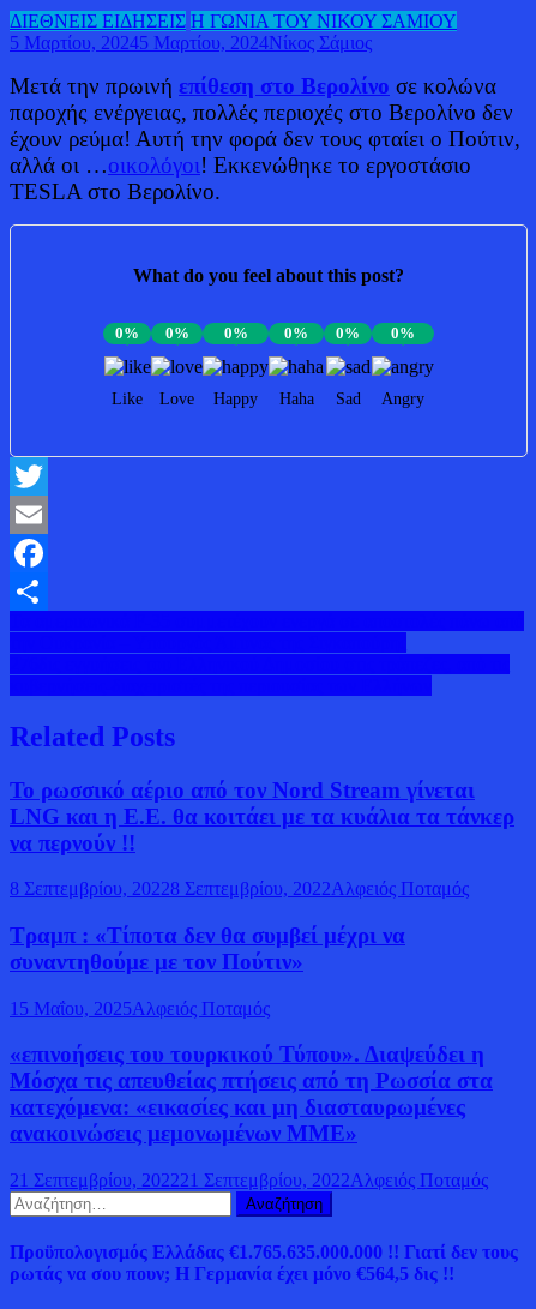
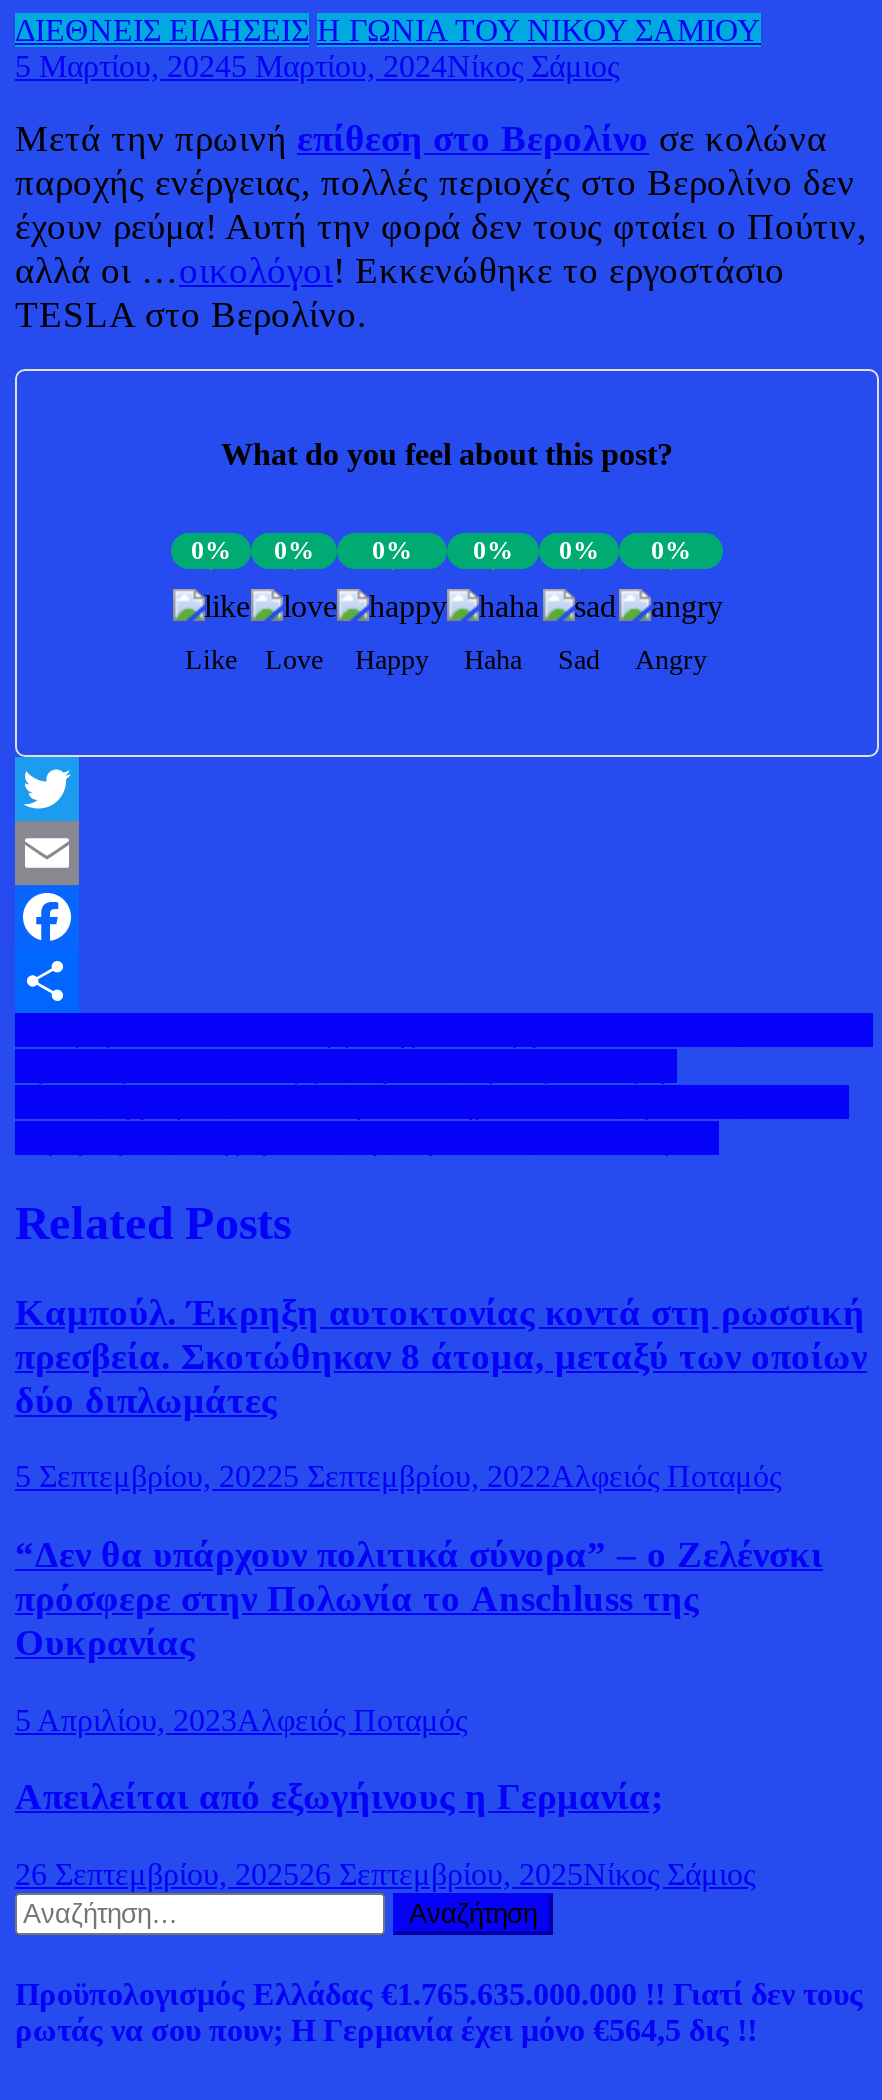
- Το ρωσσικό αέριο από τον Nord Stream γίνεται
- LNG και η Ε.Ε. θα κοιτάει με τα κυάλια τα τάνκερ
- να περνούν !!
+ Καμπούλ. Έκρηξη αυτοκτονίας κοντά στη ρωσσική
+ πρεσβεία. Σκοτώθηκαν 8 άτομα, μεταξύ των οποίων
+ δύο διπλωμάτες

- 8 Σεπτεμβρίου, 20228 Σεπτεμβρίου, 2022Αλφειός Ποταμός
+ 5 Σεπτεμβρίου, 20225 Σεπτεμβρίου, 2022Αλφειός Ποταμός

- Τραμπ : «Τίποτα δεν θα συμβεί μέχρι να
- συναντηθούμε με τον Πούτιν»
+ “Δεν θα υπάρχουν πολιτικά σύνορα” – ο Ζελένσκι
+ πρόσφερε στην Πολωνία το Anschluss της
+ Ουκρανίας

- 15 Μαΐου, 2025Αλφειός Ποταμός
+ 5 Απριλίου, 2023Αλφειός Ποταμός

- «επινοήσεις του τουρκικού Τύπου». Διαψεύδει η
- Μόσχα τις απευθείας πτήσεις από τη Ρωσσία στα
- κατεχόμενα: «εικασίες και μη διασταυρωμένες
- ανακοινώσεις μεμονωμένων ΜΜΕ»
+ Απειλείται από εξωγήινους η Γερμανία;

- 21 Σεπτεμβρίου, 202221 Σεπτεμβρίου, 2022Αλφειός Ποταμός
+ 26 Σεπτεμβρίου, 202526 Σεπτεμβρίου, 2025Νίκος Σάμιος
